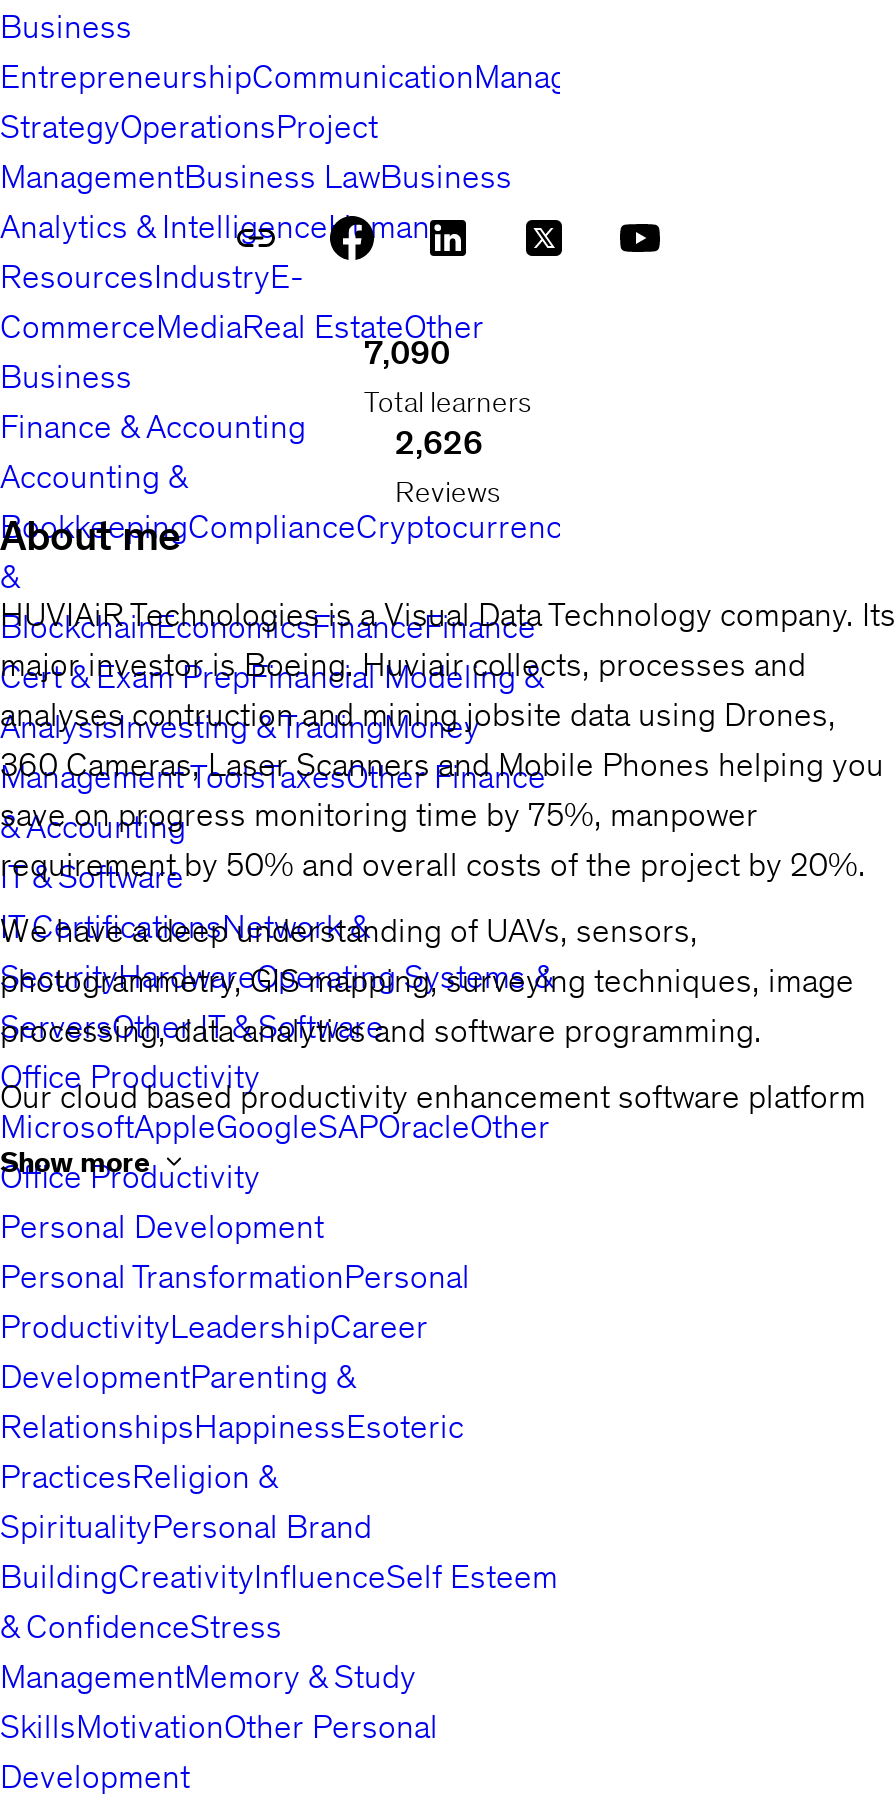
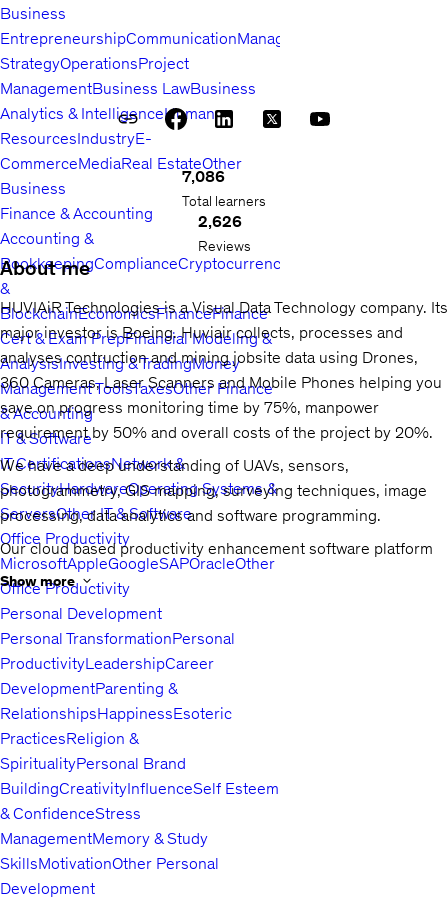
- 7,090
+ 7,086
